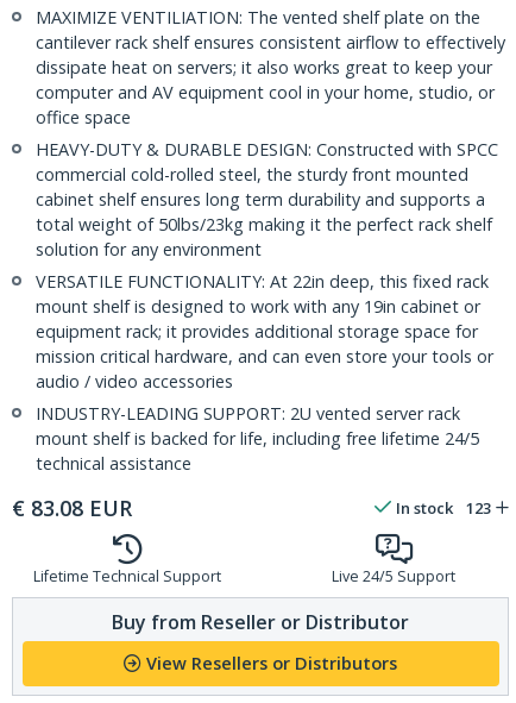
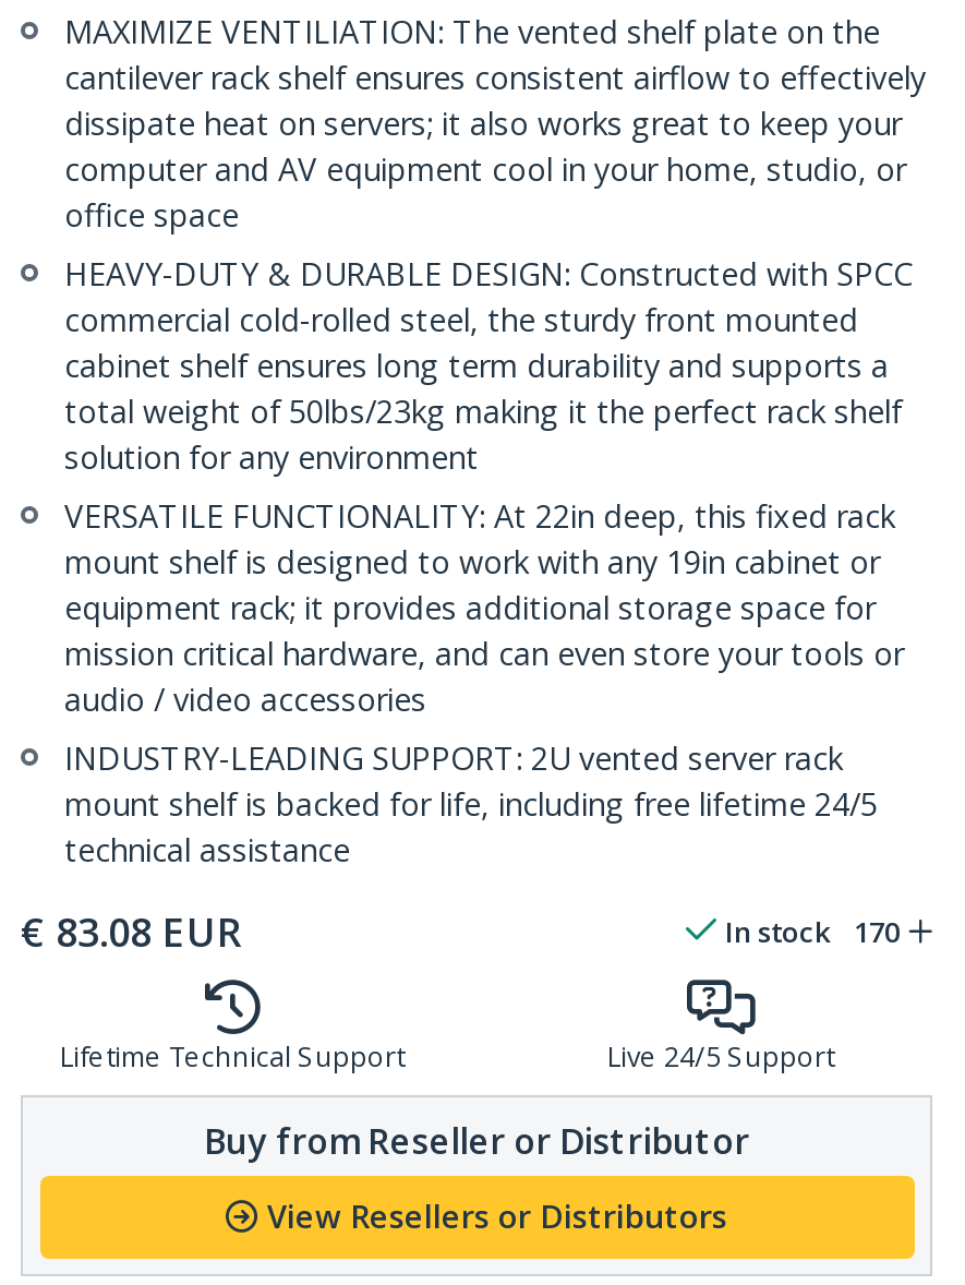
- In stock 123
+ In stock 170
